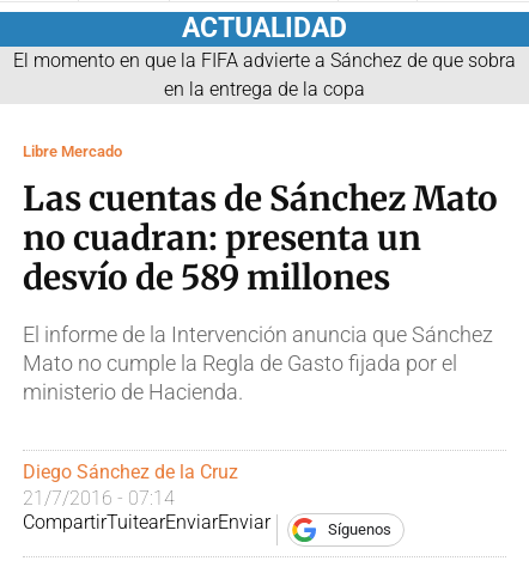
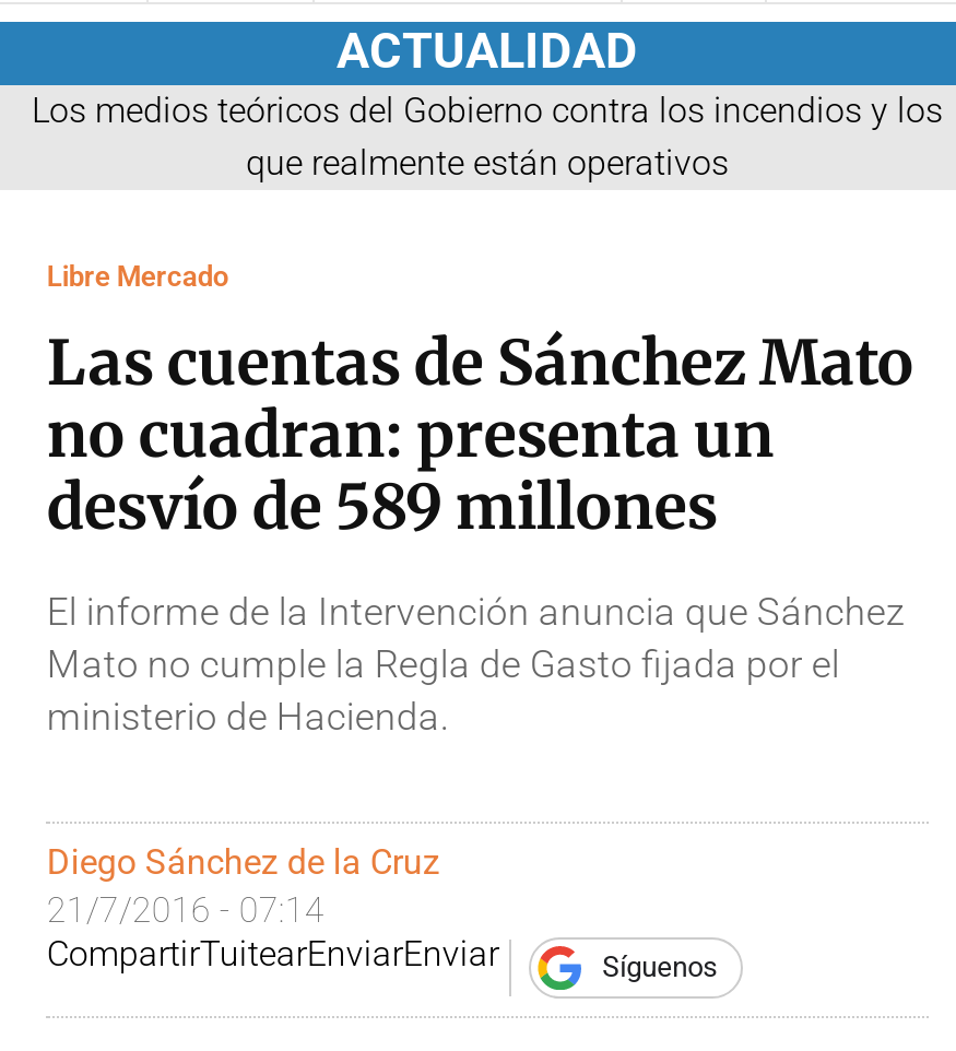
- El momento en que la FIFA advierte a Sánchez de que sobra
- en la entrega de la copa
+ Los medios teóricos del Gobierno contra los incendios y los
+ que realmente están operativos
